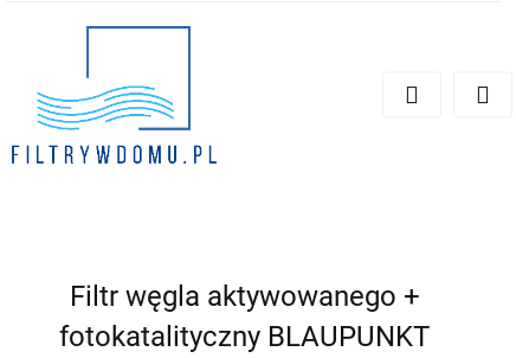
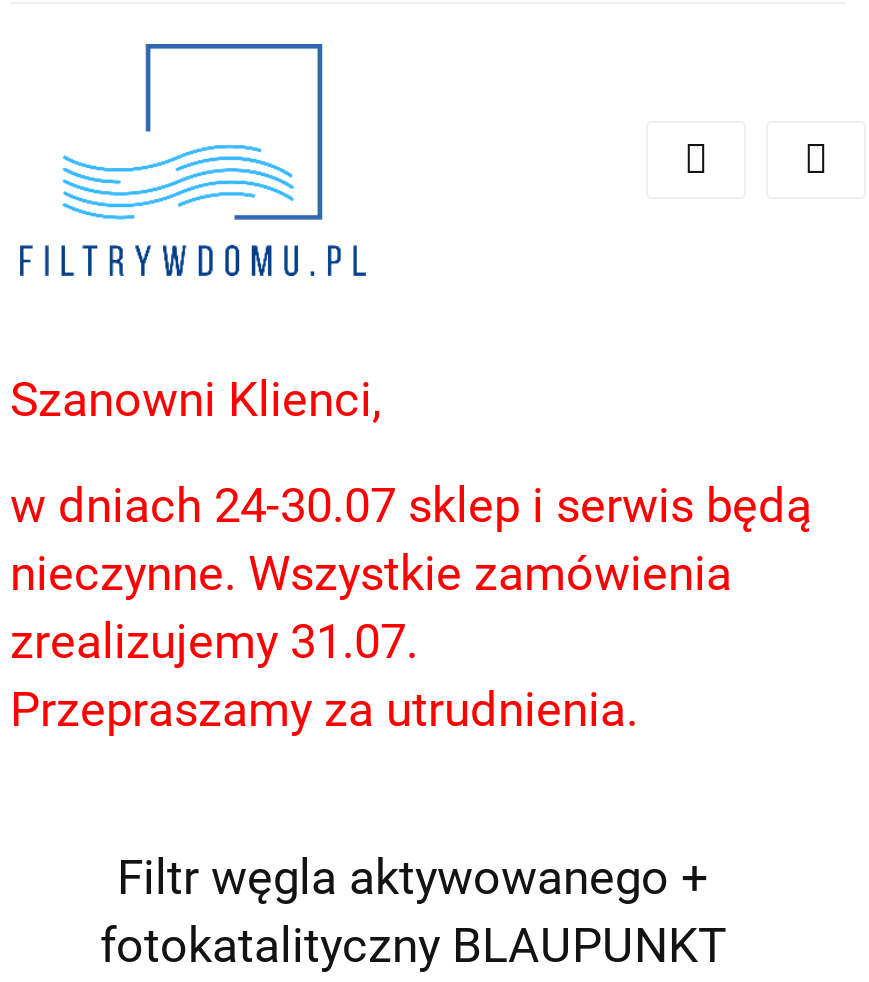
+ Szanowni Klienci,
+ w dniach 24-30.07 sklep i serwis będą
+ nieczynne. Wszystkie zamówienia
+ zrealizujemy 31.07.
+ Przepraszamy za utrudnienia.
